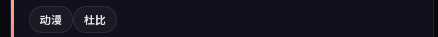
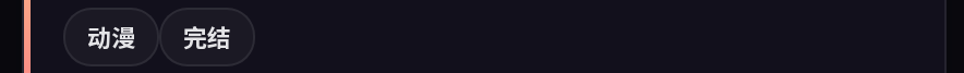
- 杜比
+ 完结
